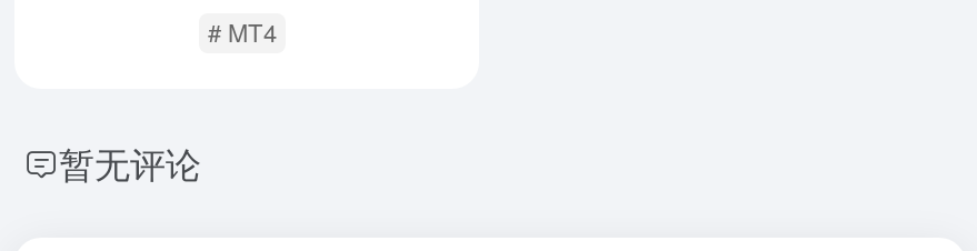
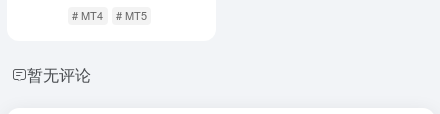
+ # MT5
